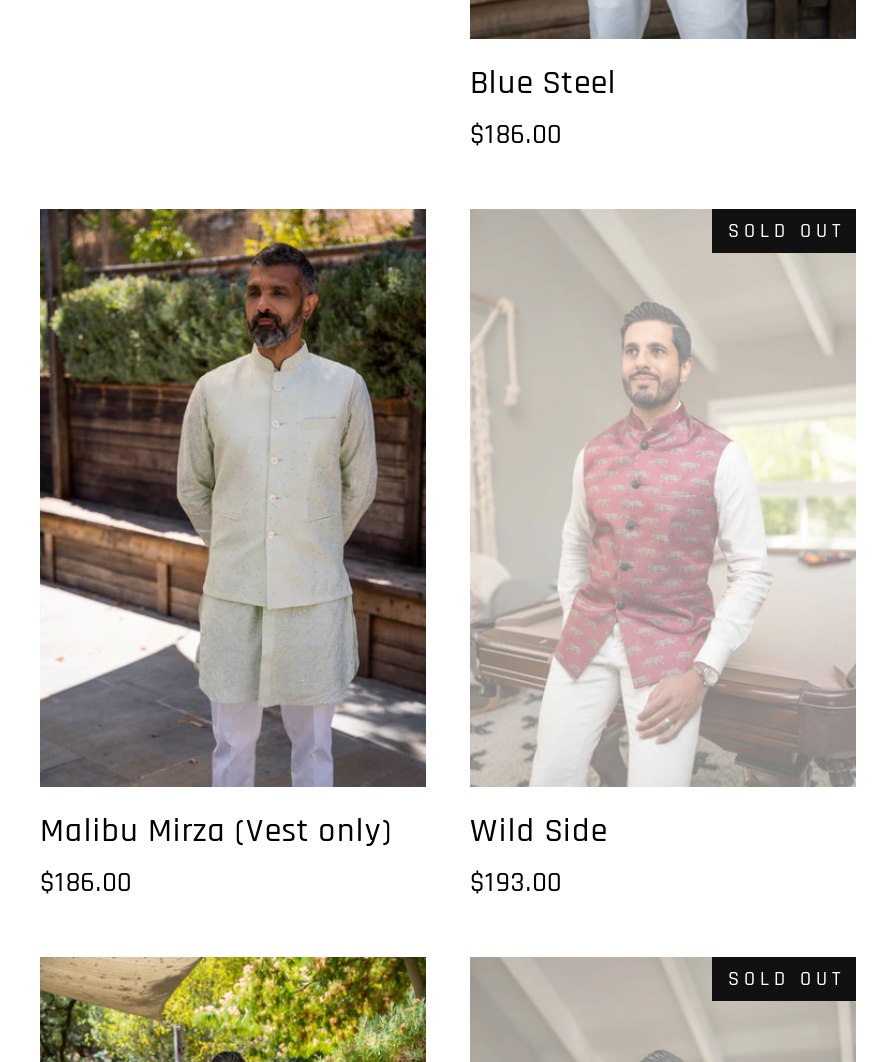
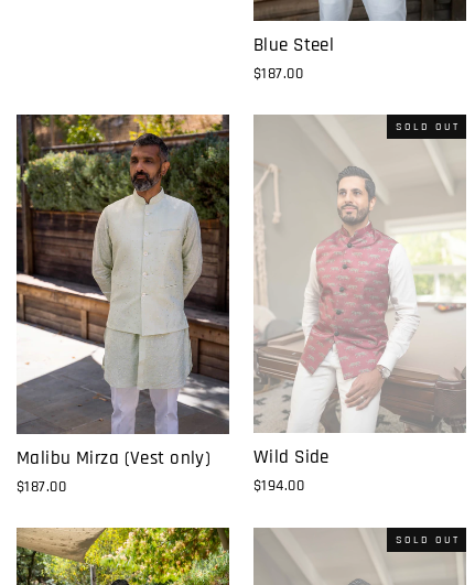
- $186.00
+ $187.00

- $186.00
+ $187.00

- $193.00
+ $194.00
